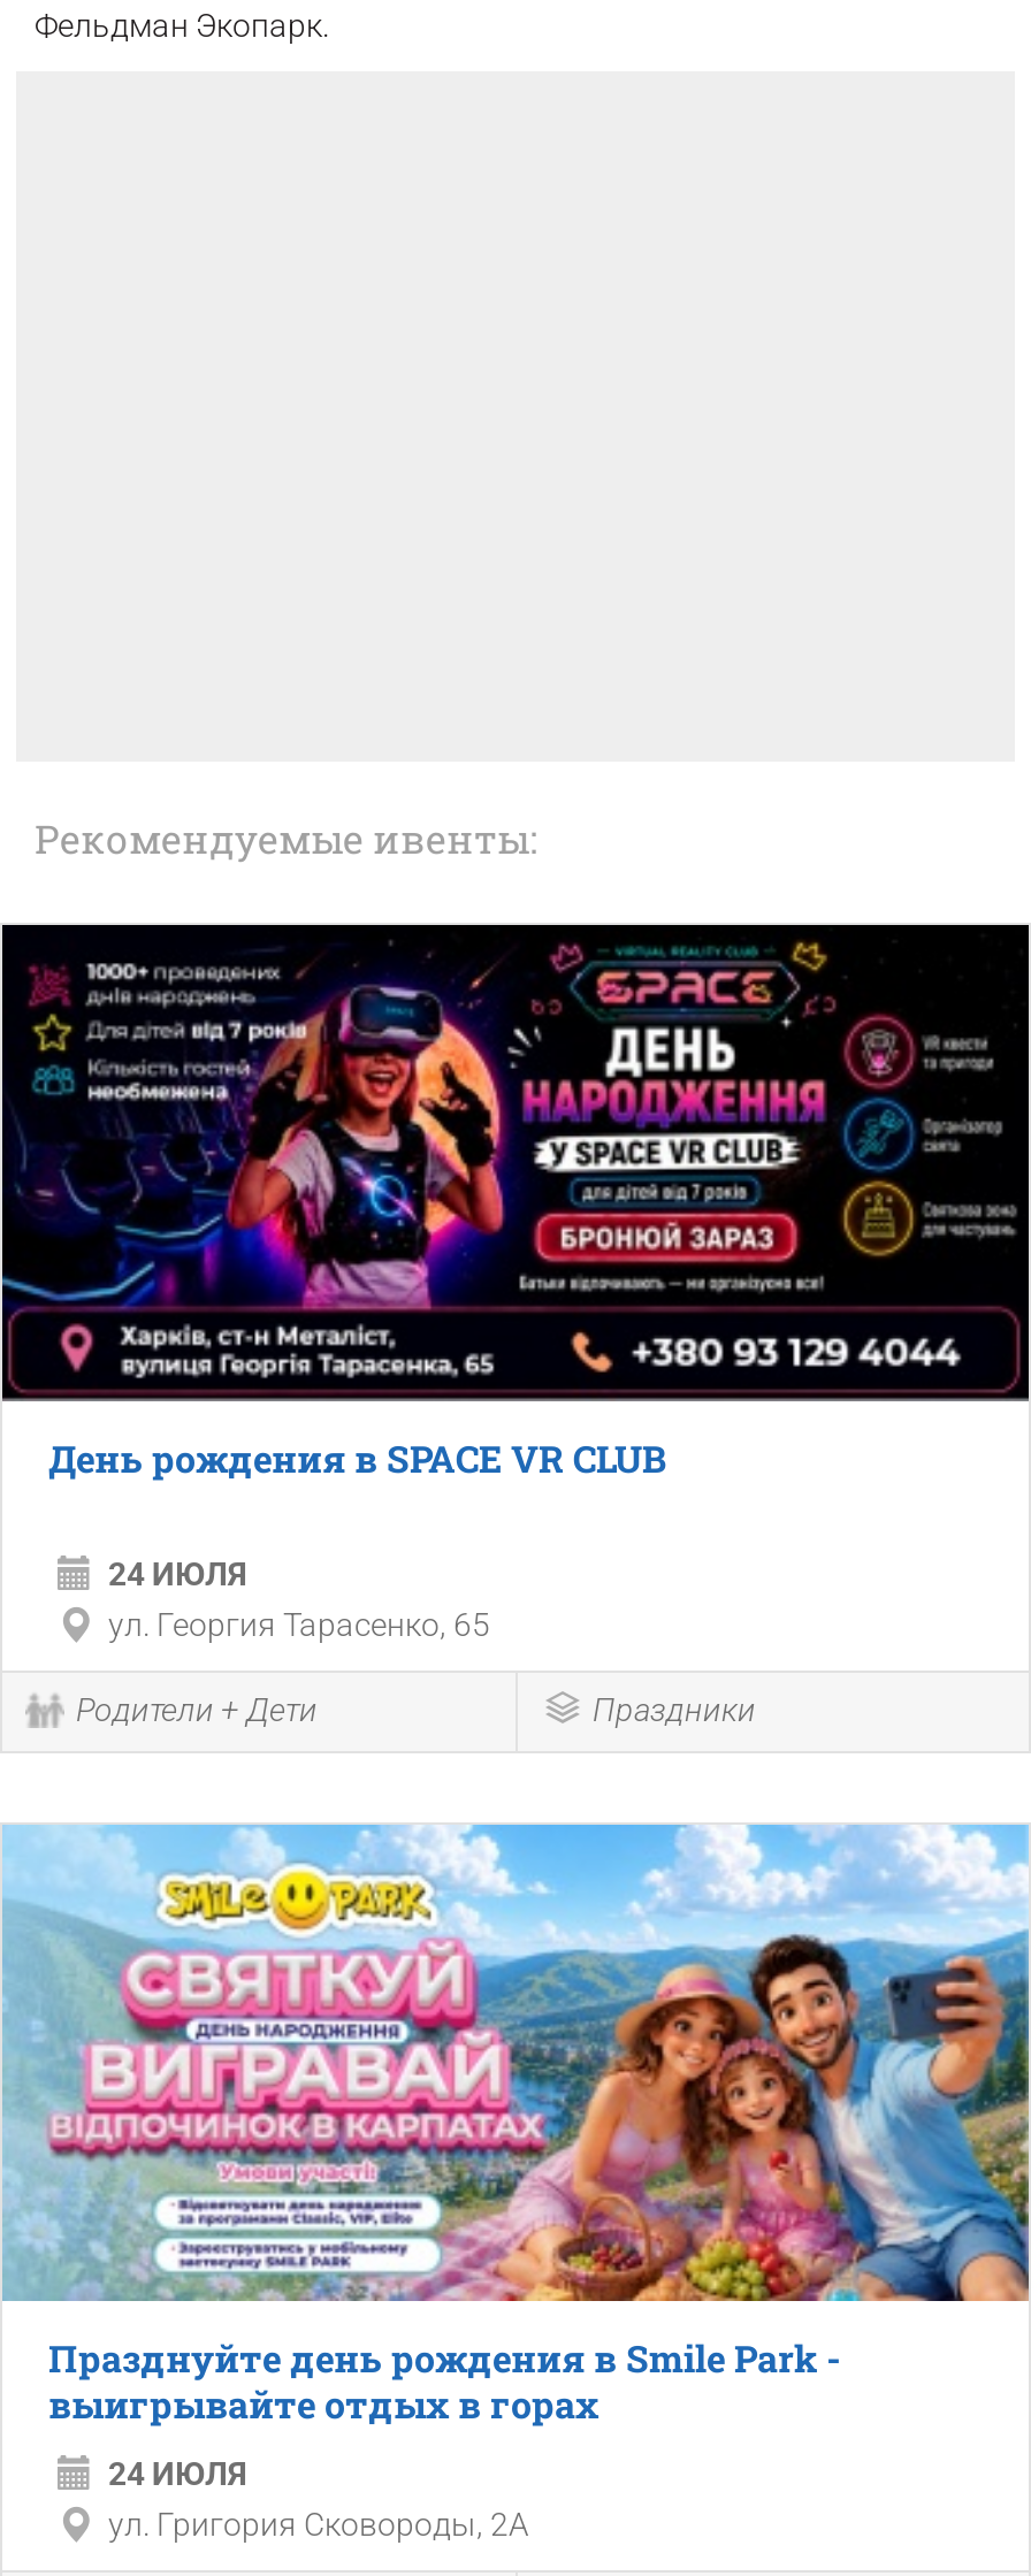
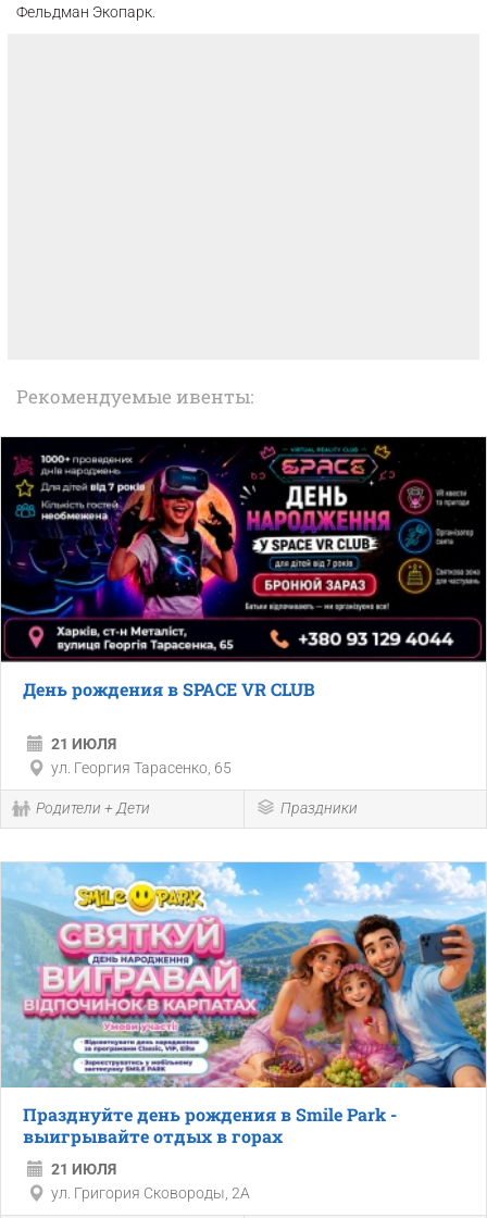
- 24 ИЮЛЯ
+ 21 ИЮЛЯ

- 24 ИЮЛЯ
+ 21 ИЮЛЯ
